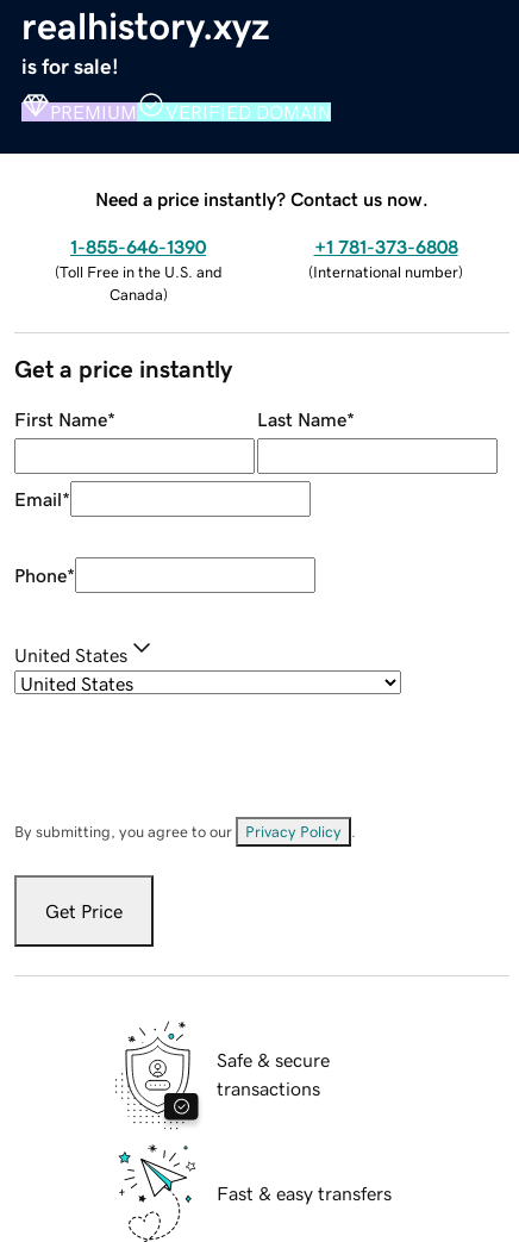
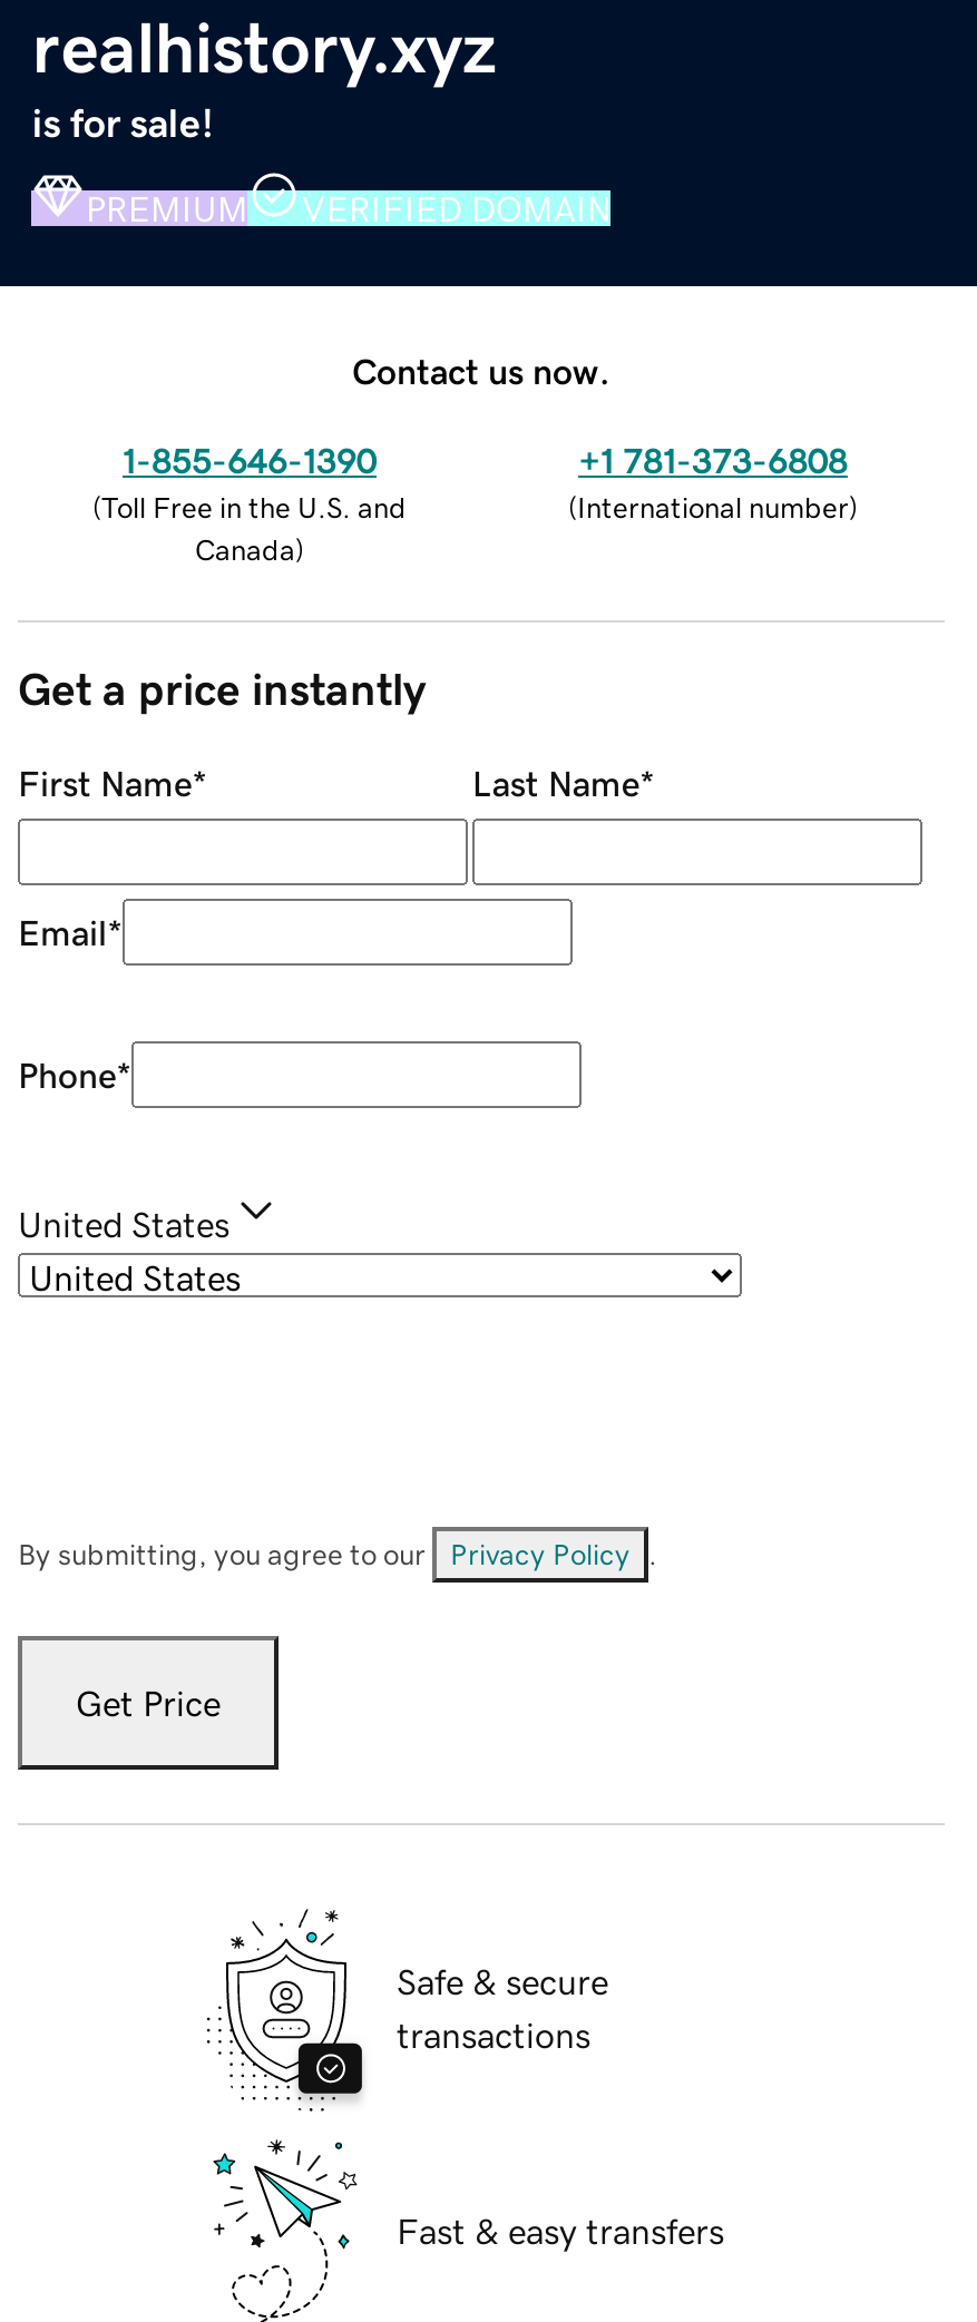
- Need a price instantly? Contact us now.
+ Contact us now.
